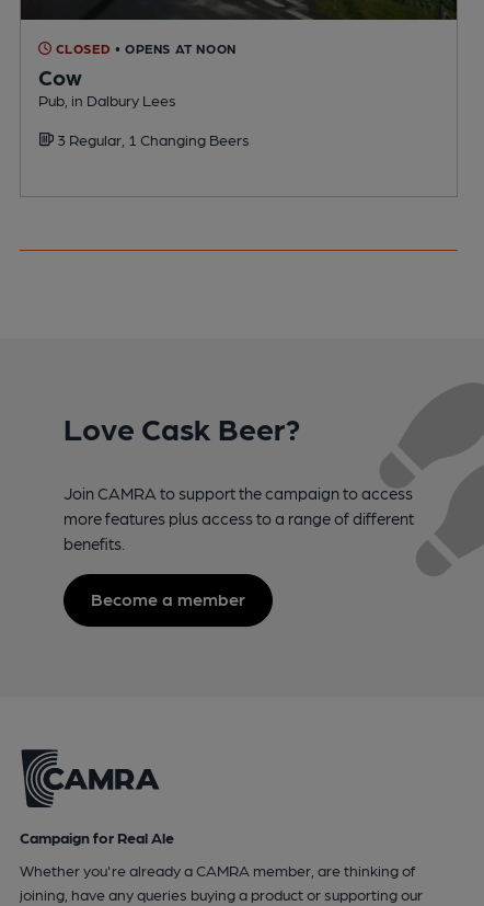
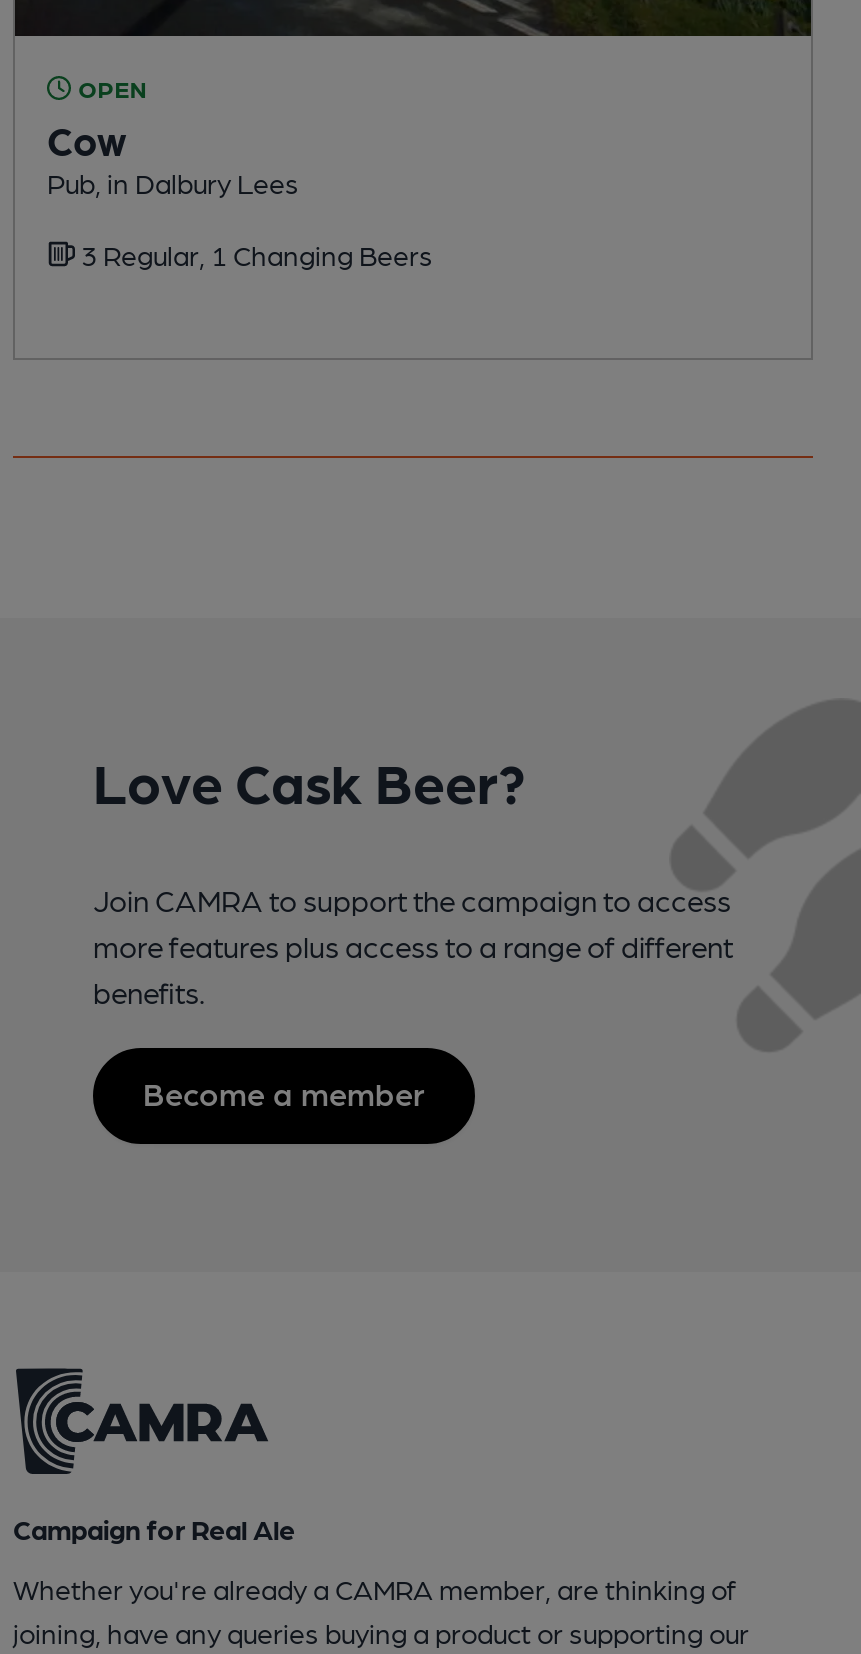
- CLOSED • OPENS AT NOON
+ OPEN
